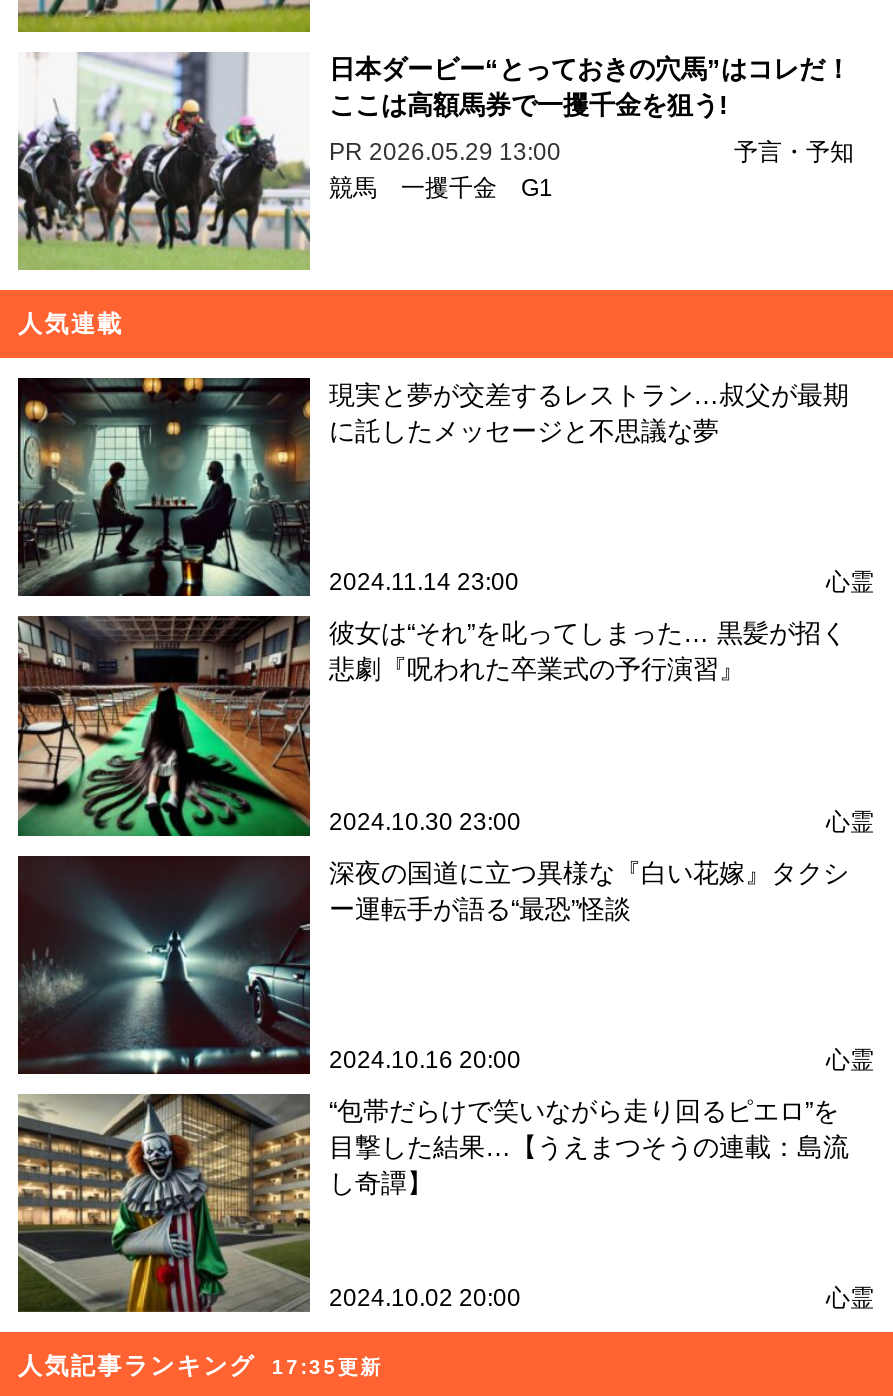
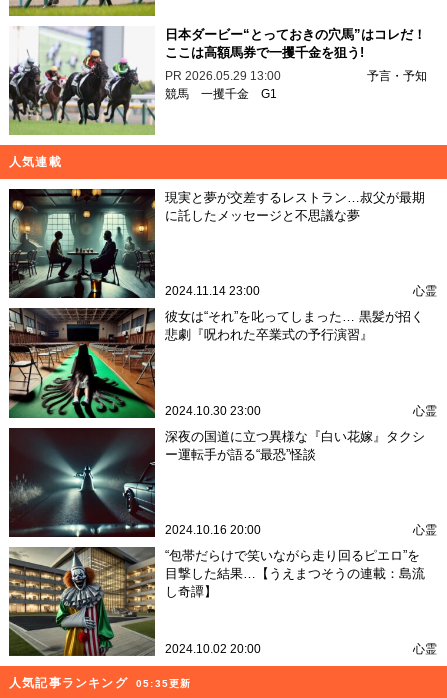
- 人気記事ランキング 17:35更新
+ 人気記事ランキング 05:35更新
